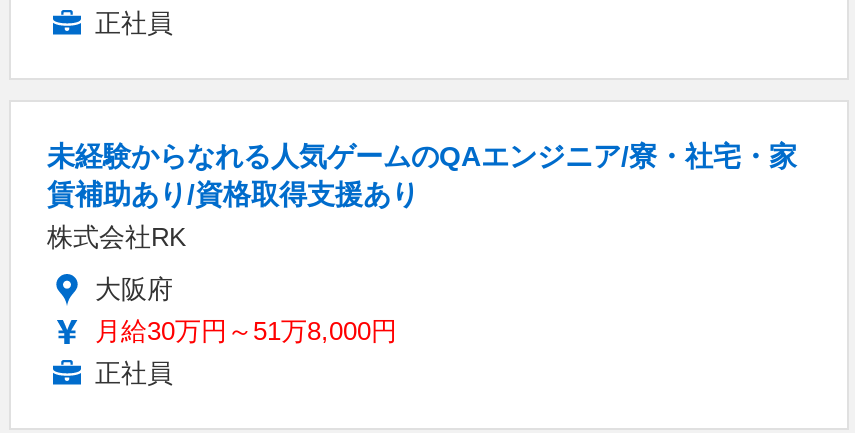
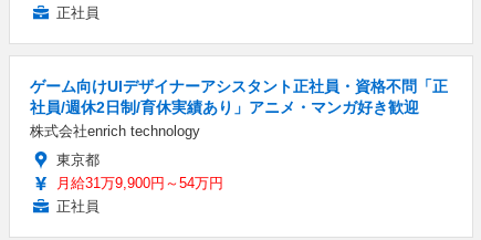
- 未経験からなれる人気ゲームのQAエンジニア/寮・社宅・家
- 賃補助あり/資格取得支援あり
- 株式会社RK
+ ゲーム向けUIデザイナーアシスタント正社員・資格不問「正
+ 社員/週休2日制/育休実績あり」アニメ・マンガ好き歓迎
+ 株式会社enrich technology

- 大阪府
- 月給30万円～51万8,000円
+ 東京都
+ 月給31万9,900円～54万円
